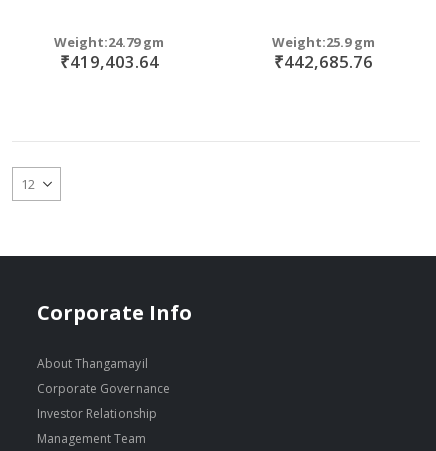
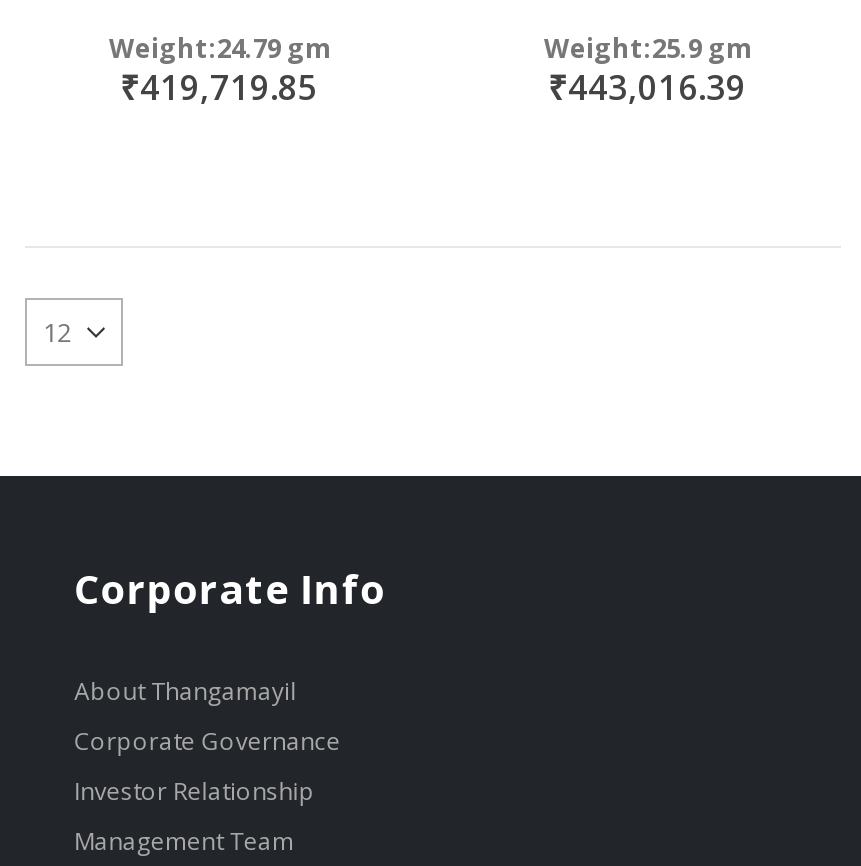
- ₹419,403.64
+ ₹419,719.85

- ₹442,685.76
+ ₹443,016.39
